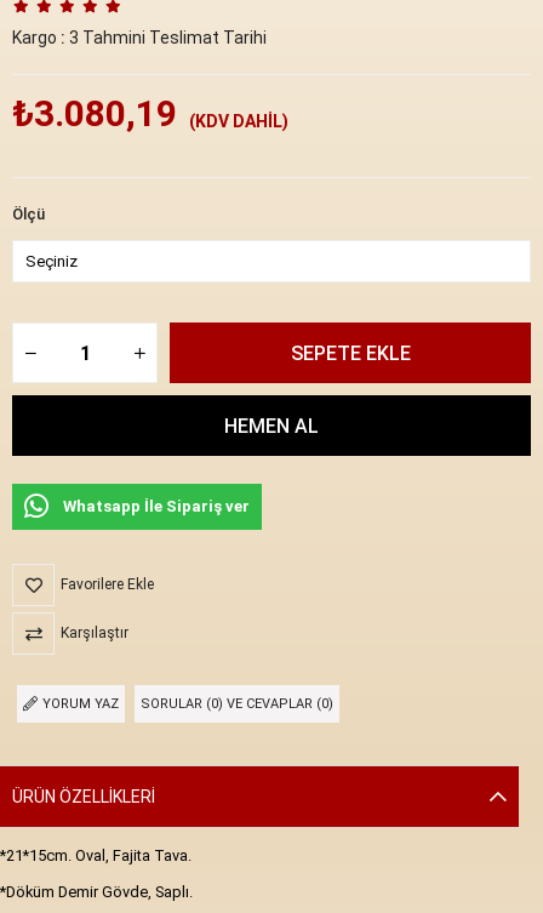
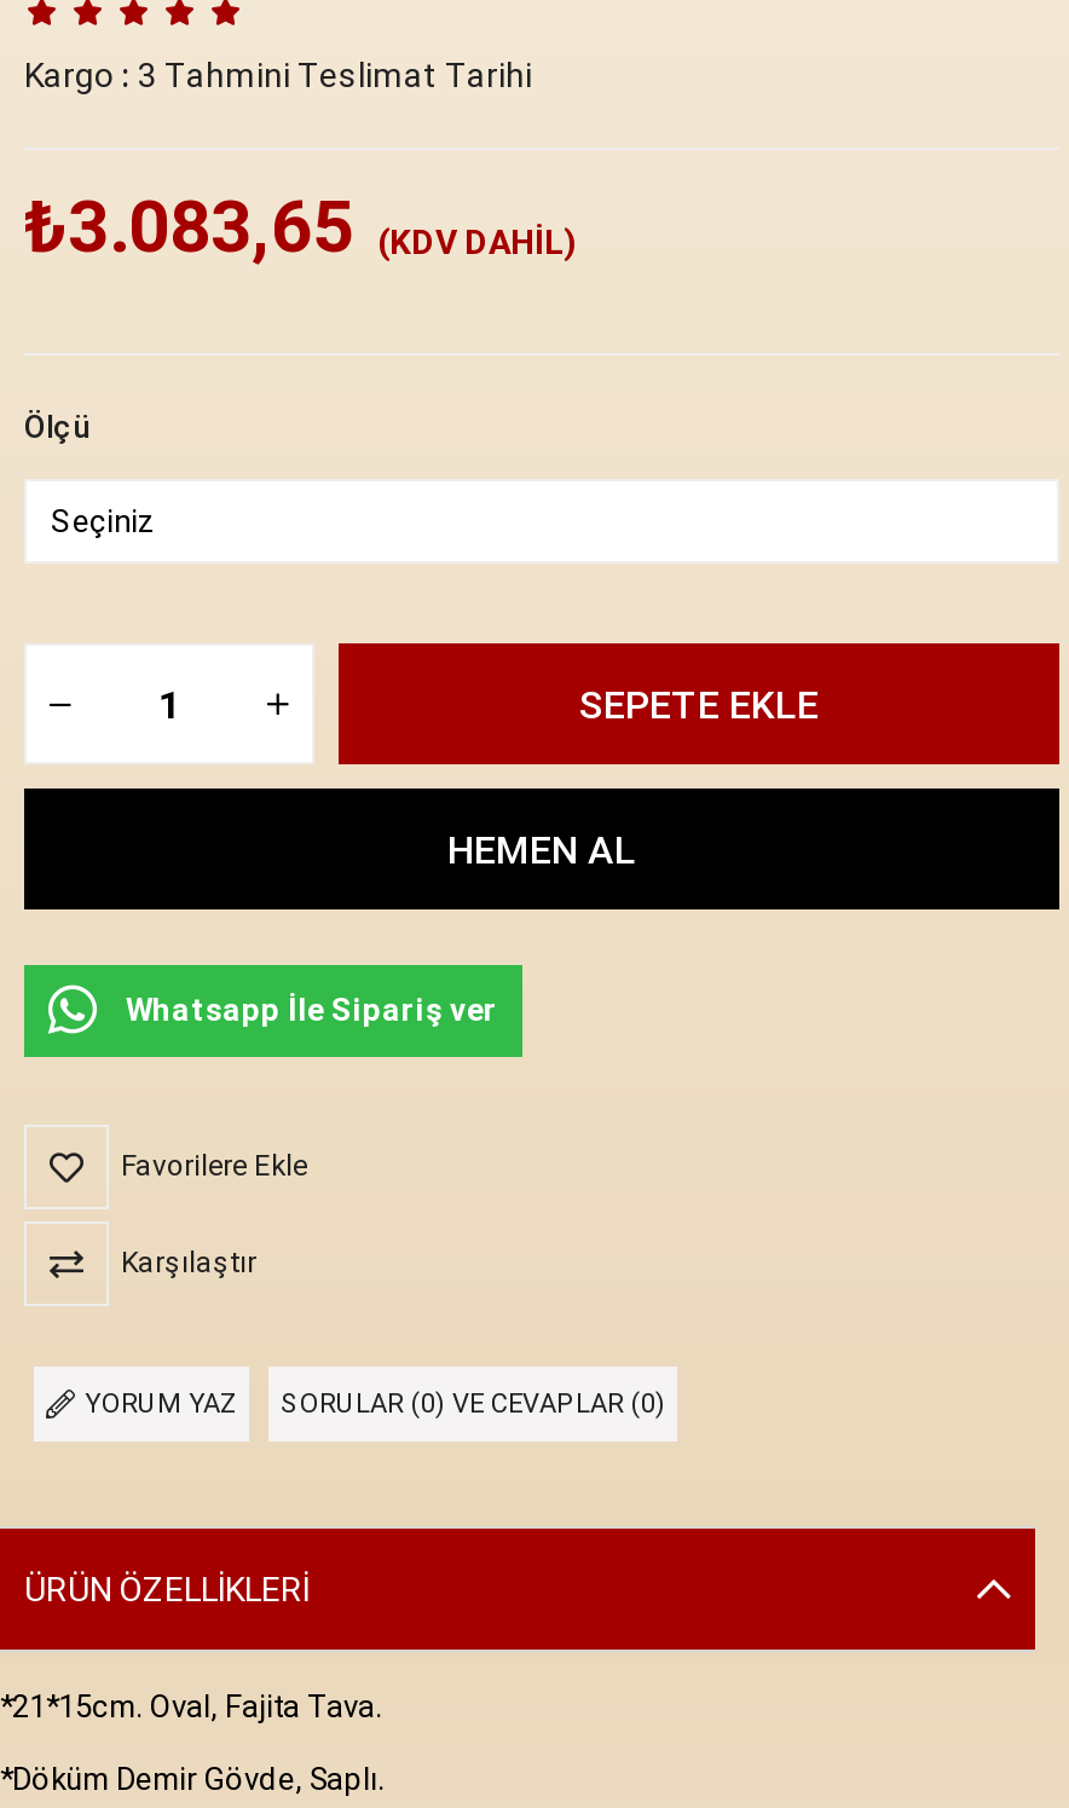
- ₺3.080,19 (KDV DAHİL)
+ ₺3.083,65 (KDV DAHİL)
